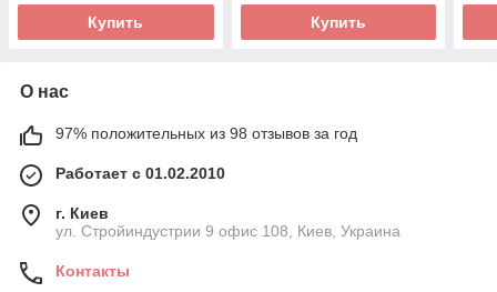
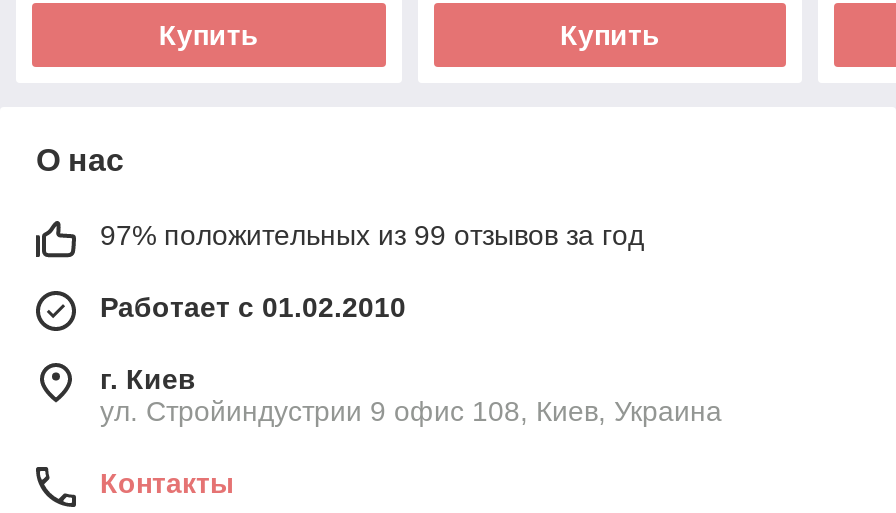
- 97% положительных из 98 отзывов за год
+ 97% положительных из 99 отзывов за год
